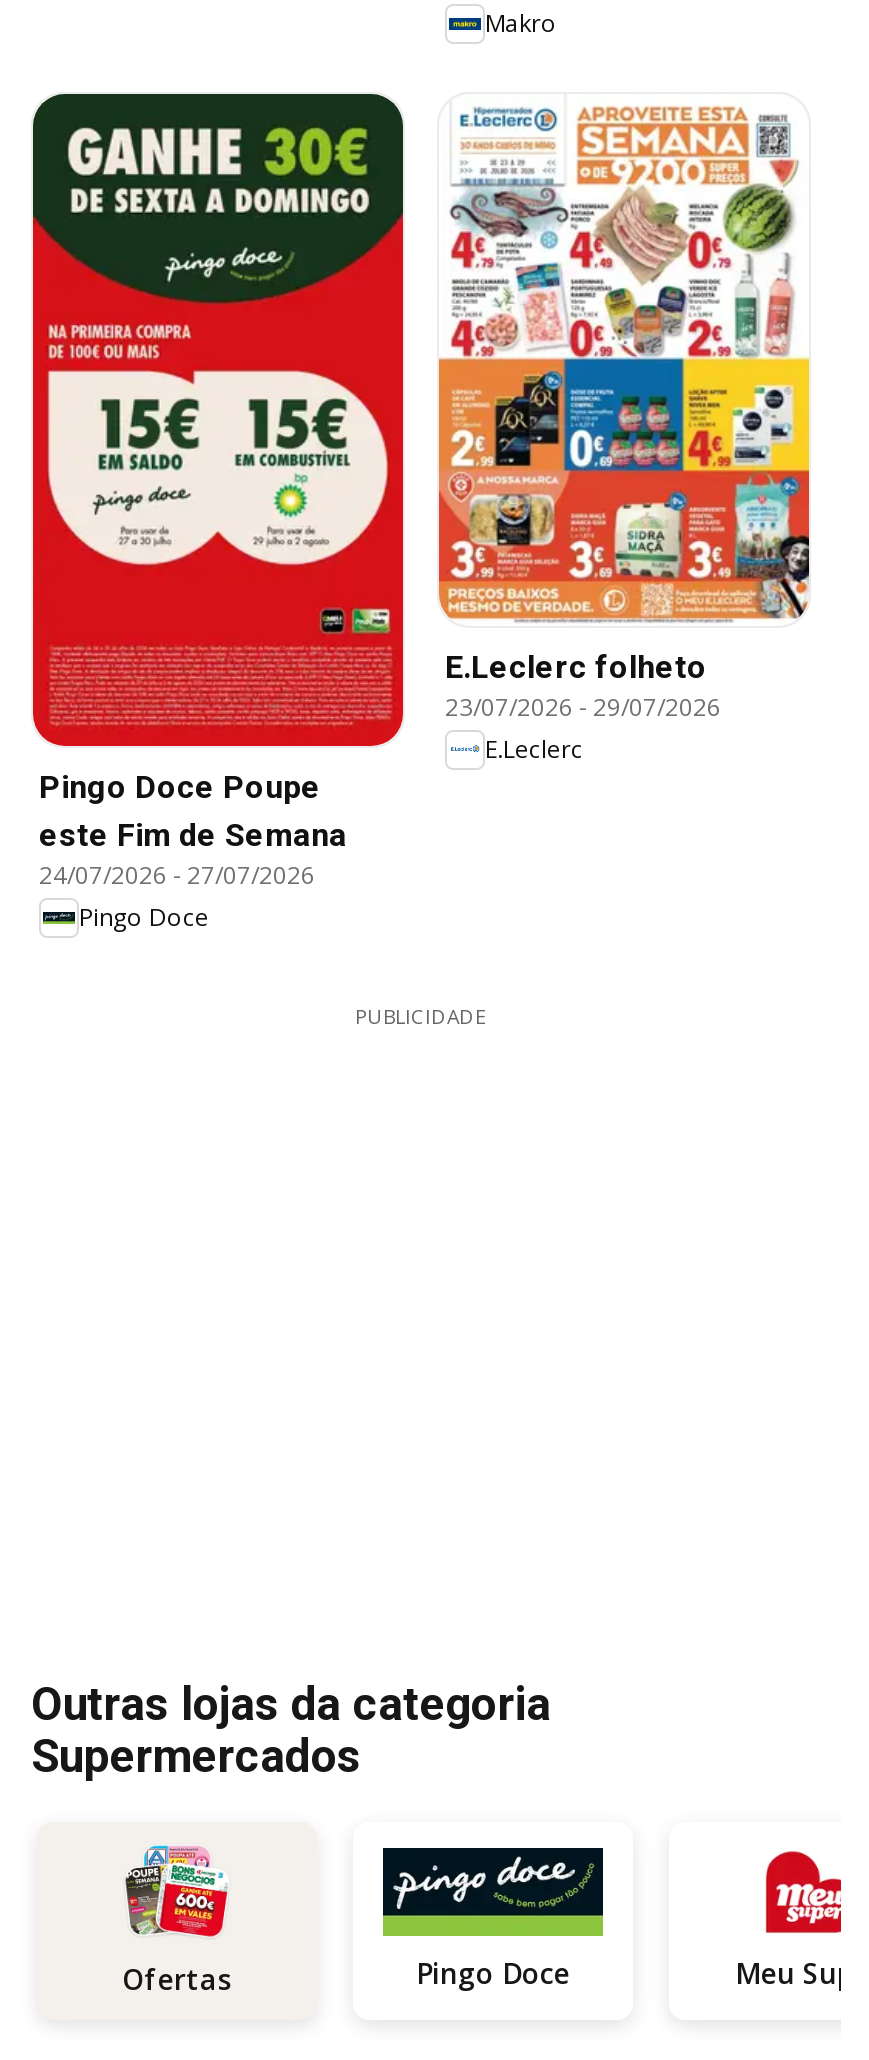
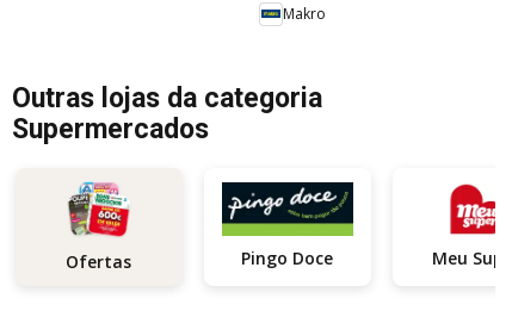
- [image]
- Pingo Doce Poupe
- este Fim de Semana
- 24/07/2026 - 27/07/2026
- Pingo Doce

- [image]
- E.Leclerc folheto
- 23/07/2026 - 29/07/2026
- E.Leclerc

- PUBLICIDADE
